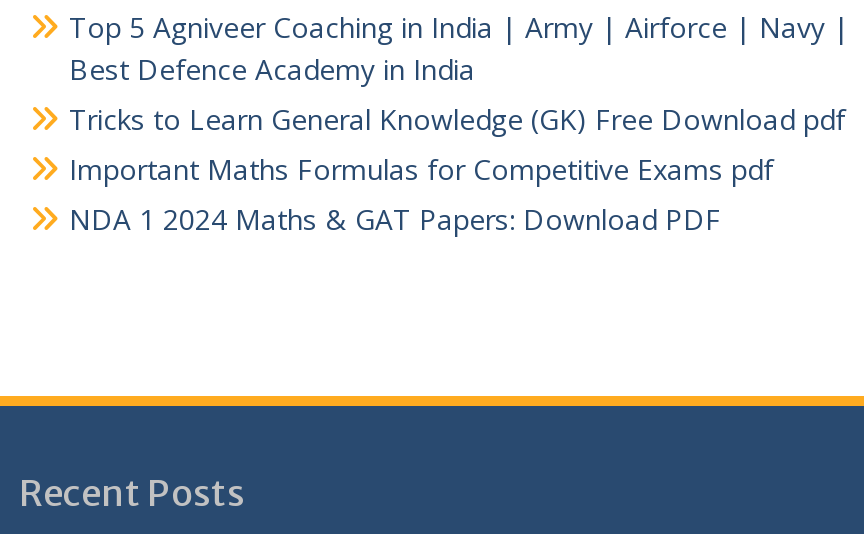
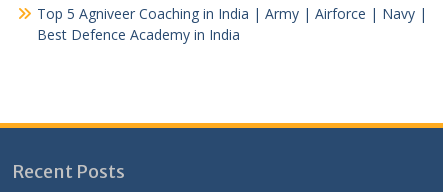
- Tricks to Learn General Knowledge (GK) Free Download pdf
- Important Maths Formulas for Competitive Exams pdf
- NDA 1 2024 Maths & GAT Papers: Download PDF
